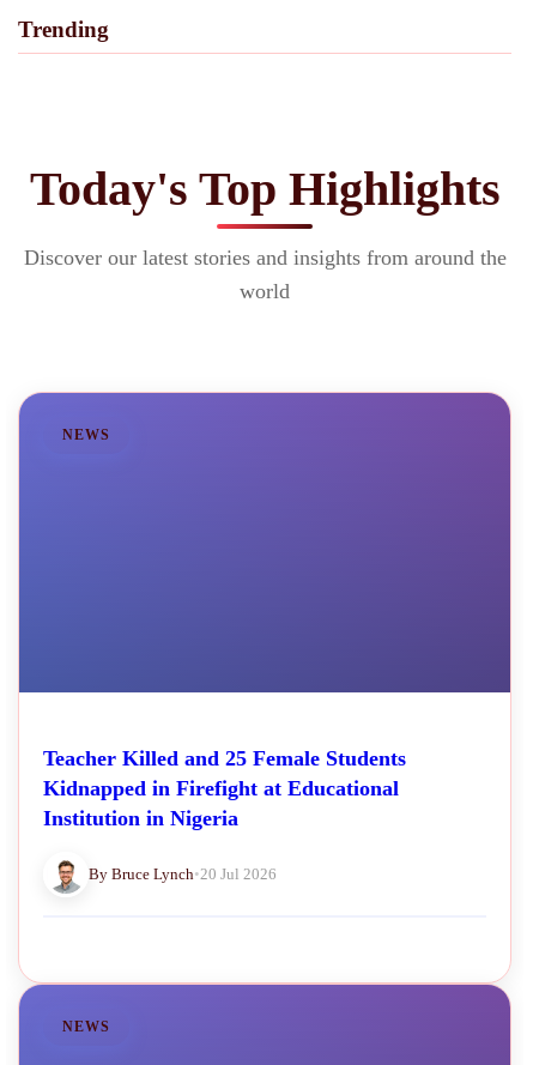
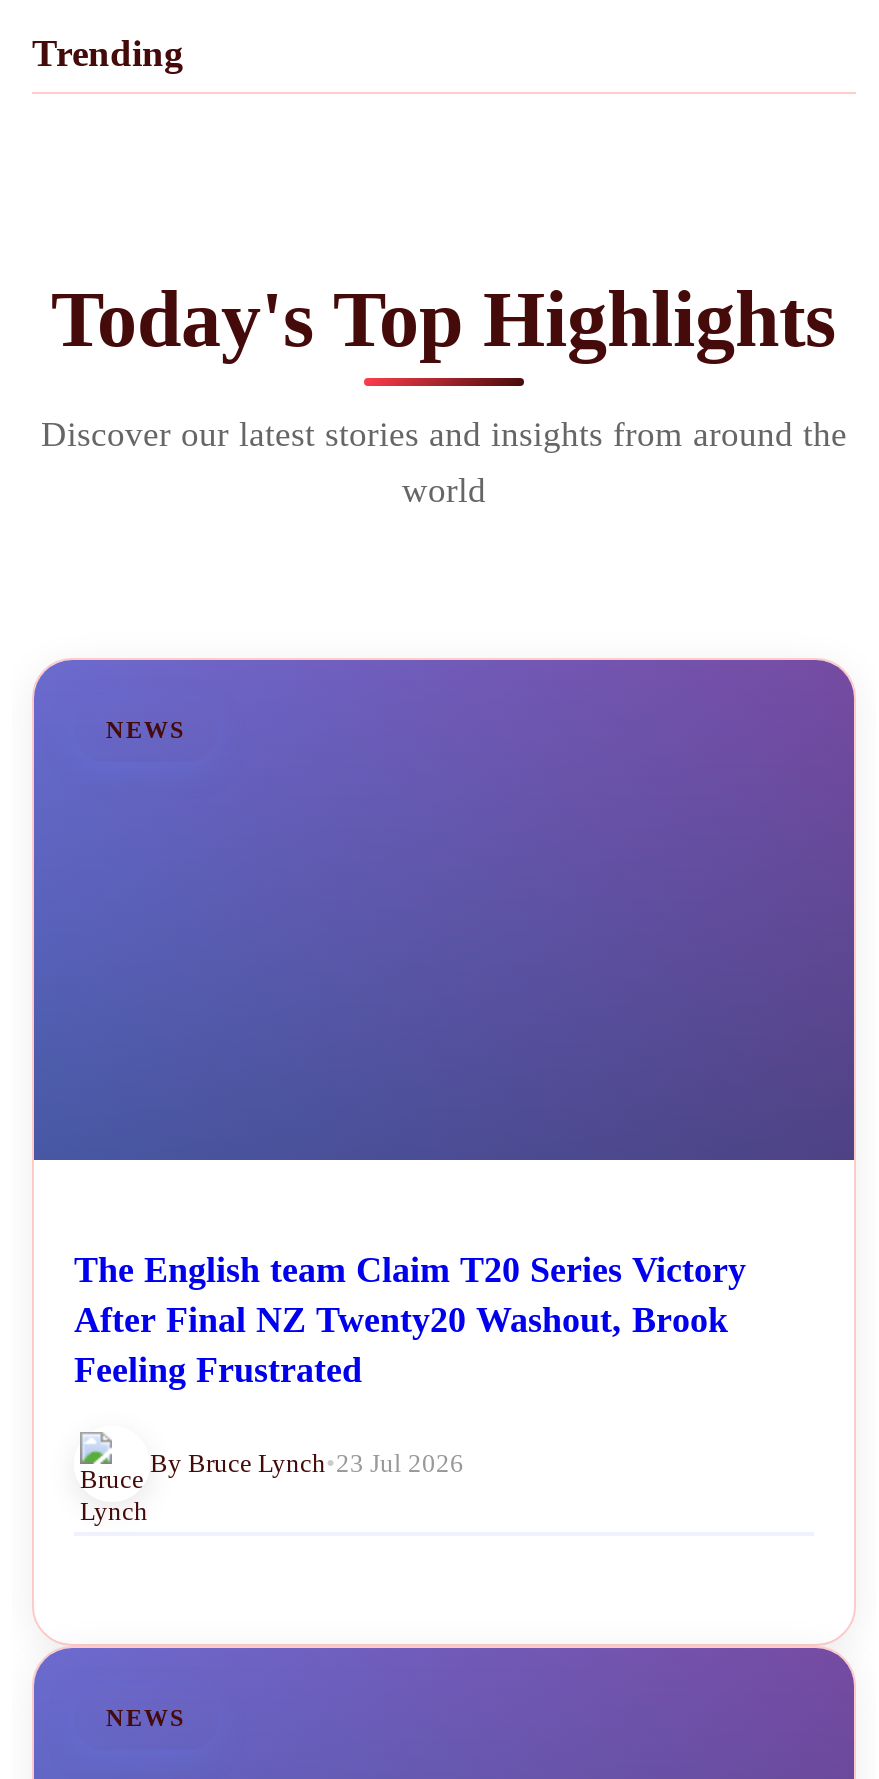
- Teacher Killed and 25 Female Students
- Kidnapped in Firefight at Educational
- Institution in Nigeria
+ The English team Claim T20 Series Victory
+ After Final NZ Twenty20 Washout, Brook
+ Feeling Frustrated

- [image]
- By Bruce Lynch • 20 Jul 2026
+ [image]
+ By Bruce Lynch • 23 Jul 2026
